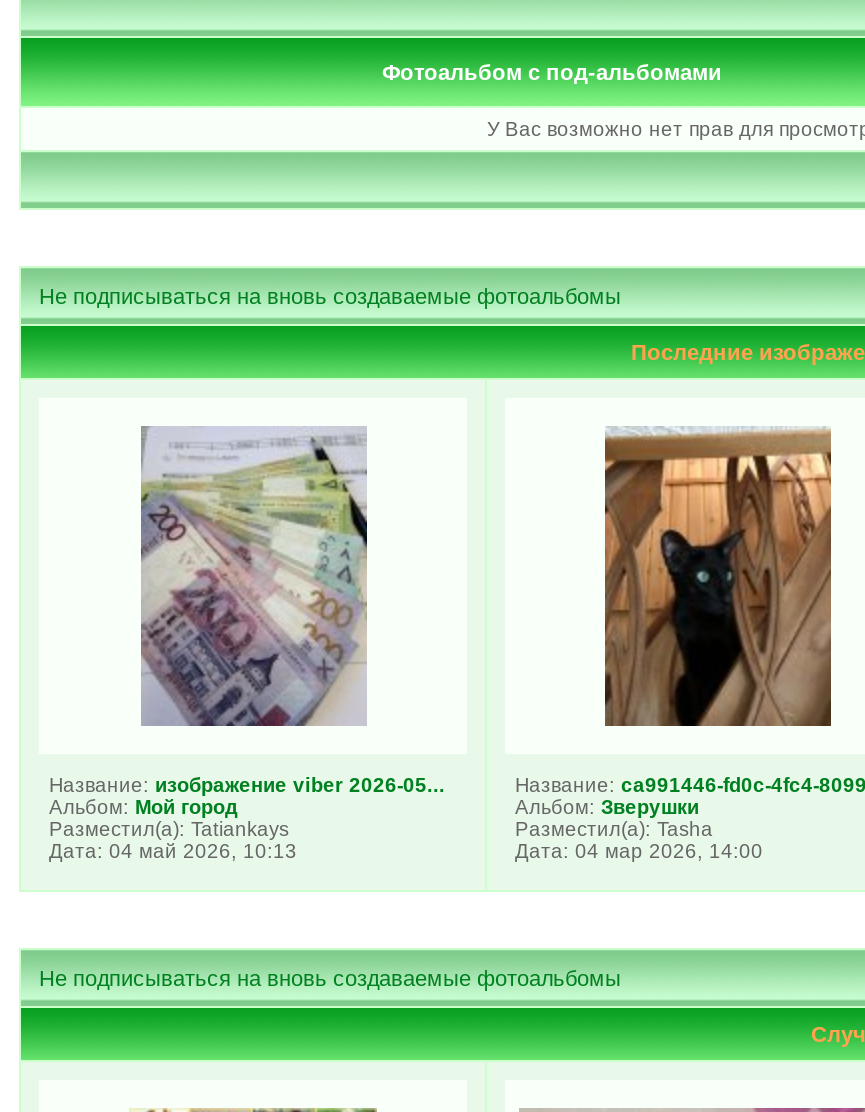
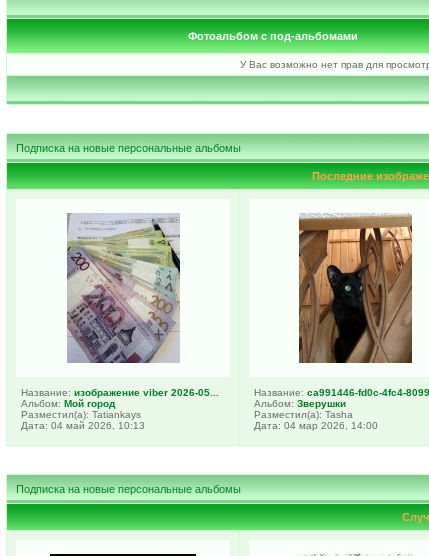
- Не подписываться на вновь создаваемые фотоальбомы
+ Подписка на новые персональные альбомы

- Не подписываться на вновь создаваемые фотоальбомы
+ Подписка на новые персональные альбомы
